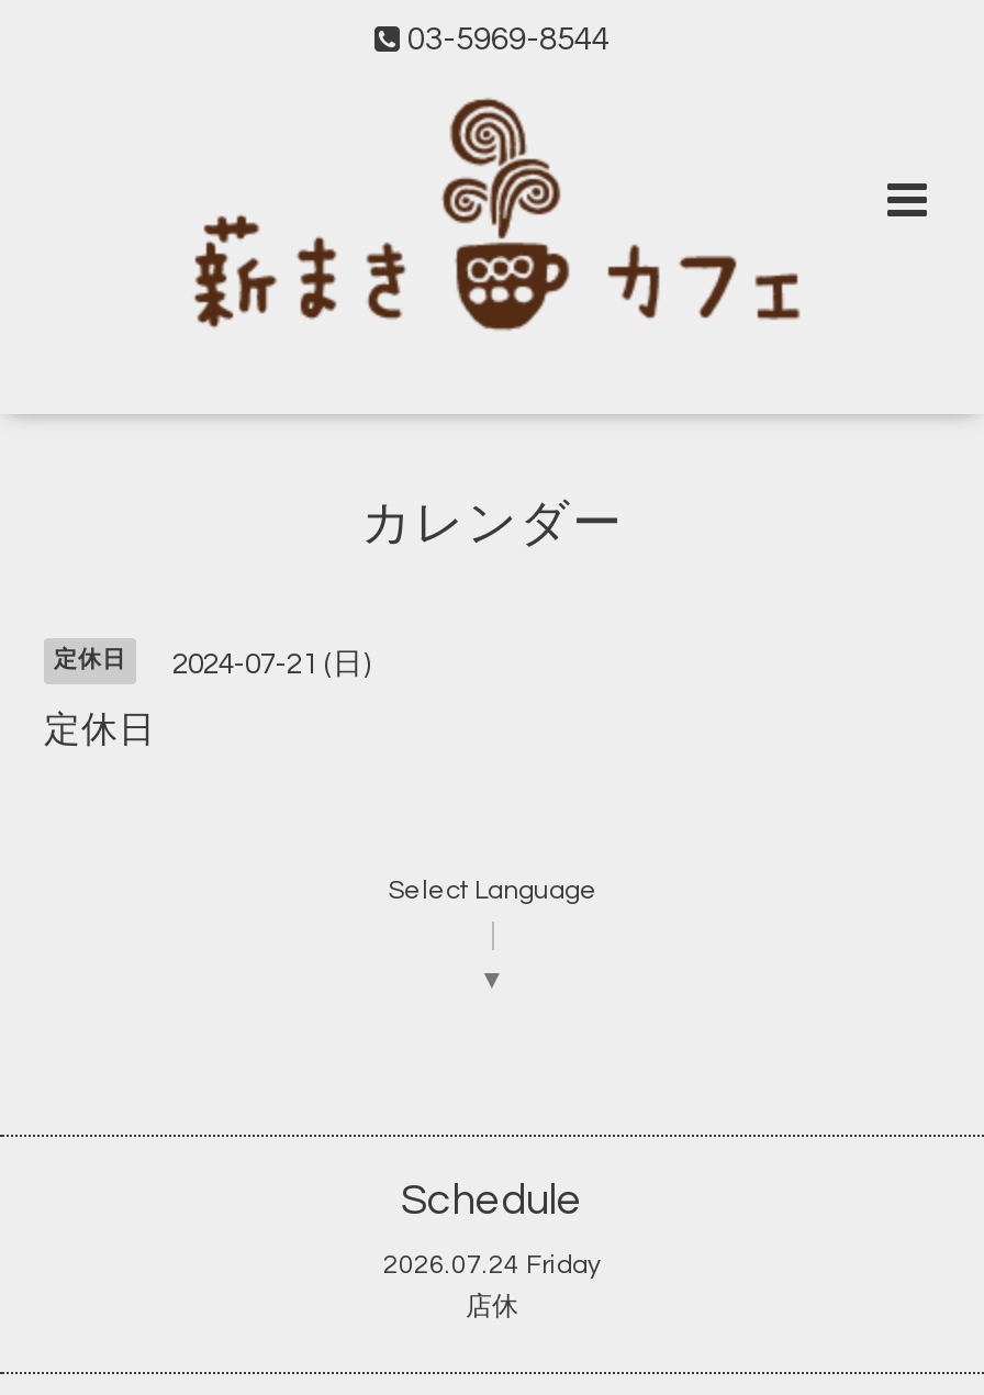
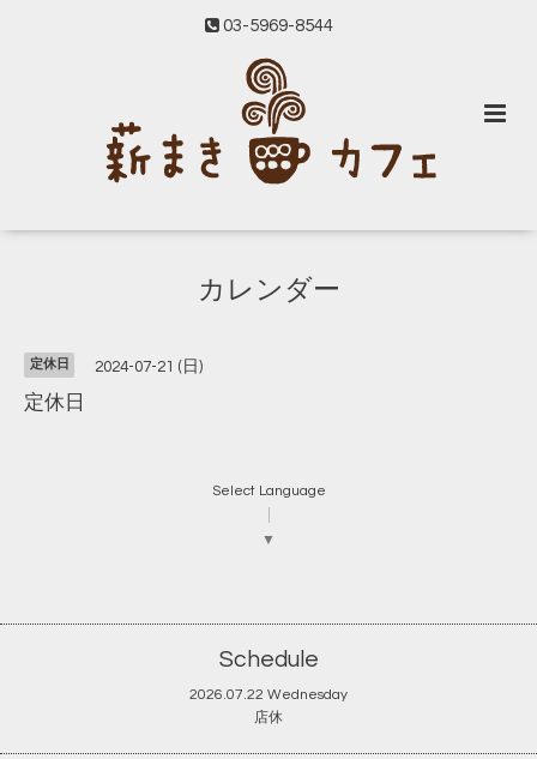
- 2026.07.24 Friday
+ 2026.07.22 Wednesday
